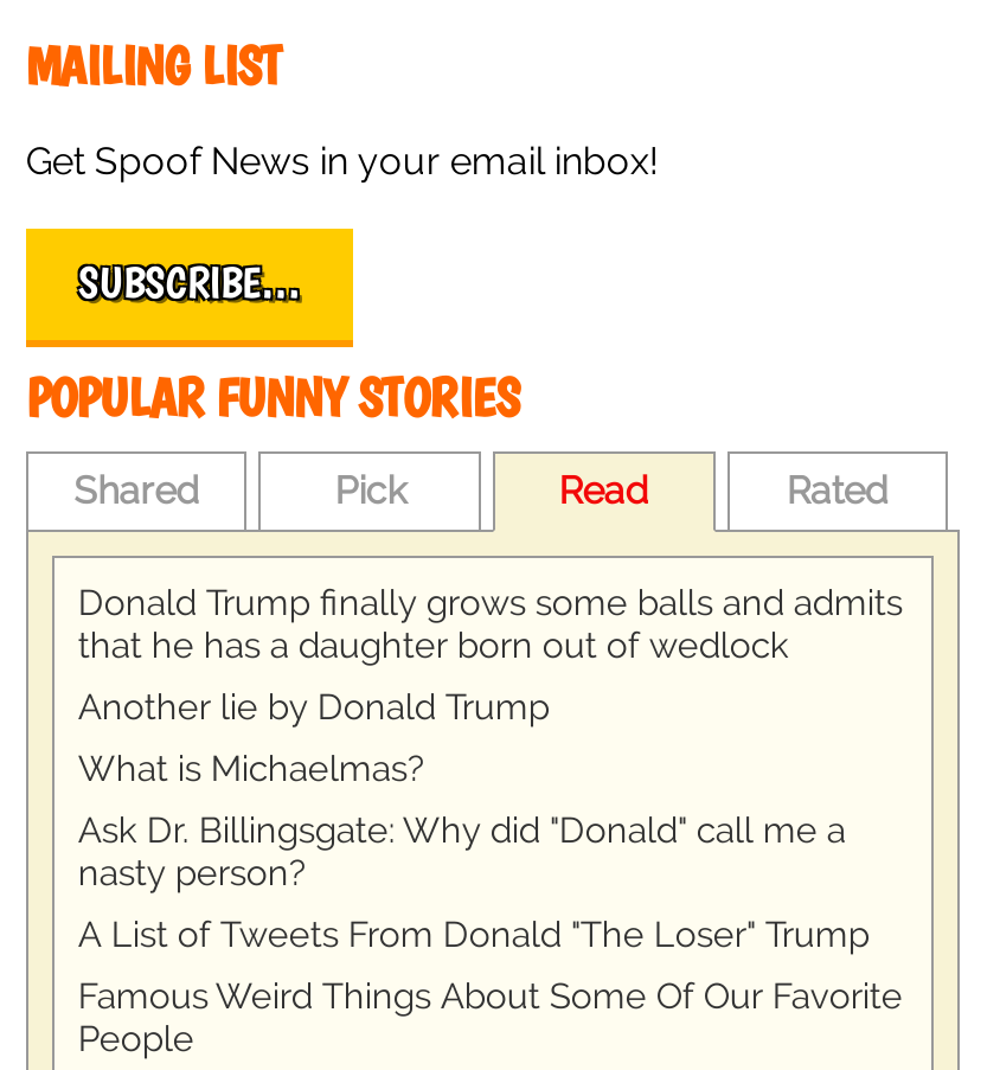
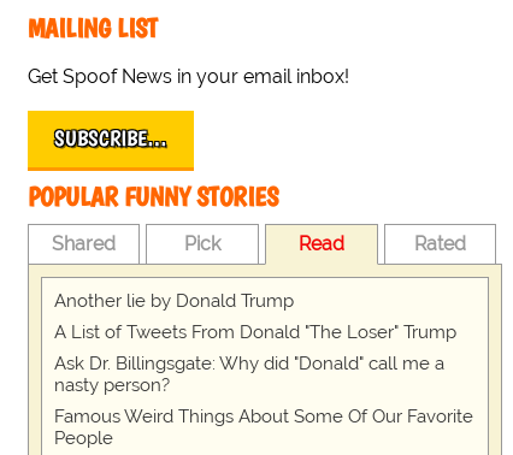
- Donald Trump finally grows some balls and admits
- that he has a daughter born out of wedlock

- What is Michaelmas?

moved up: A List of Tweets From Donald "The Loser" Trump
